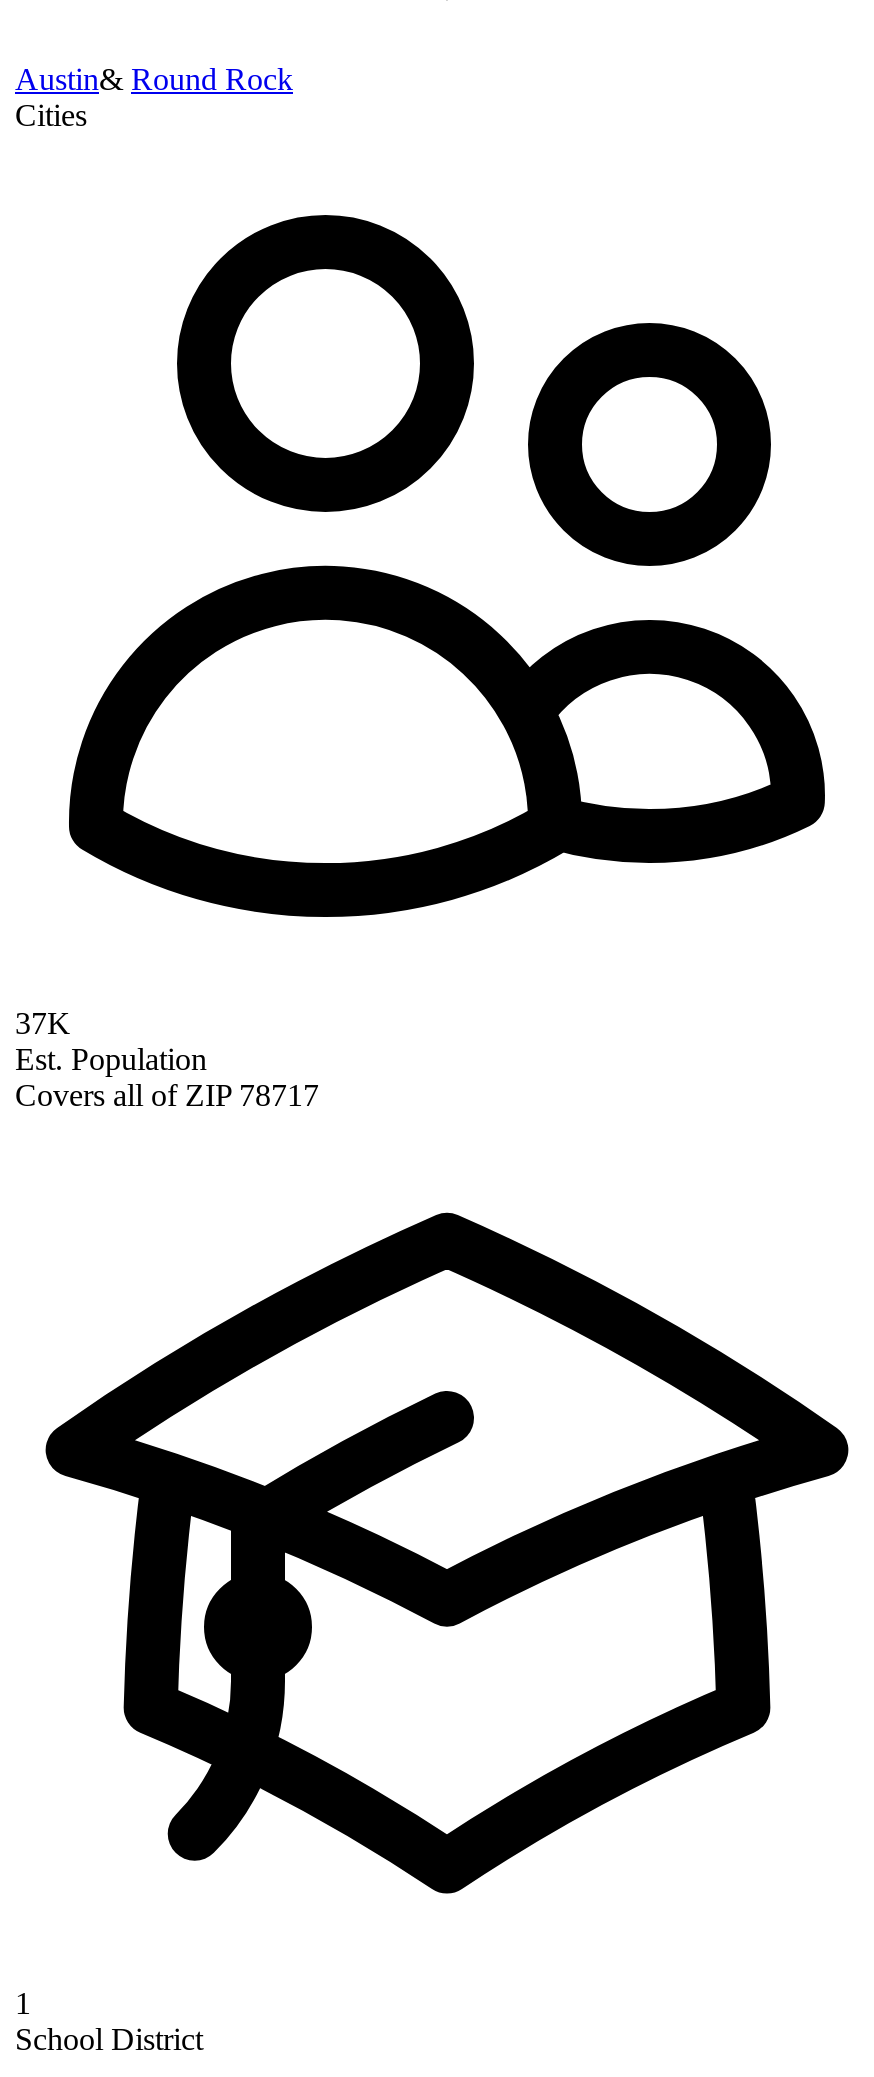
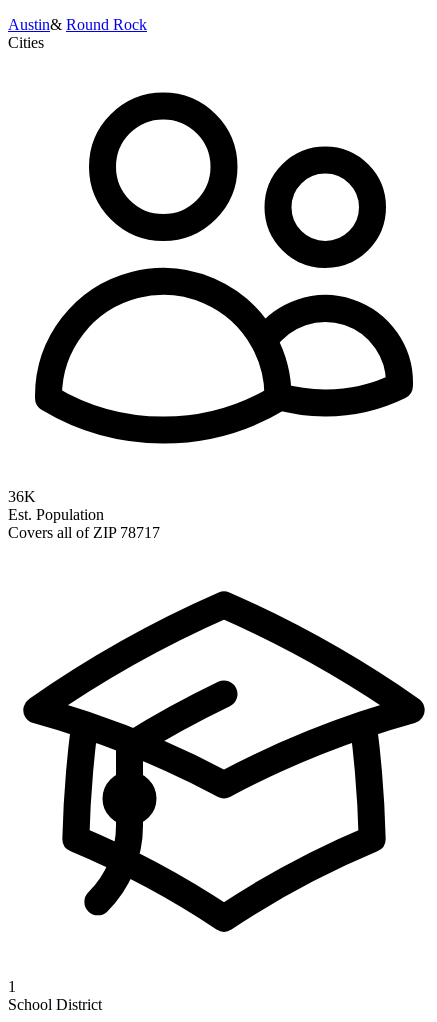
- 37K
+ 36K
